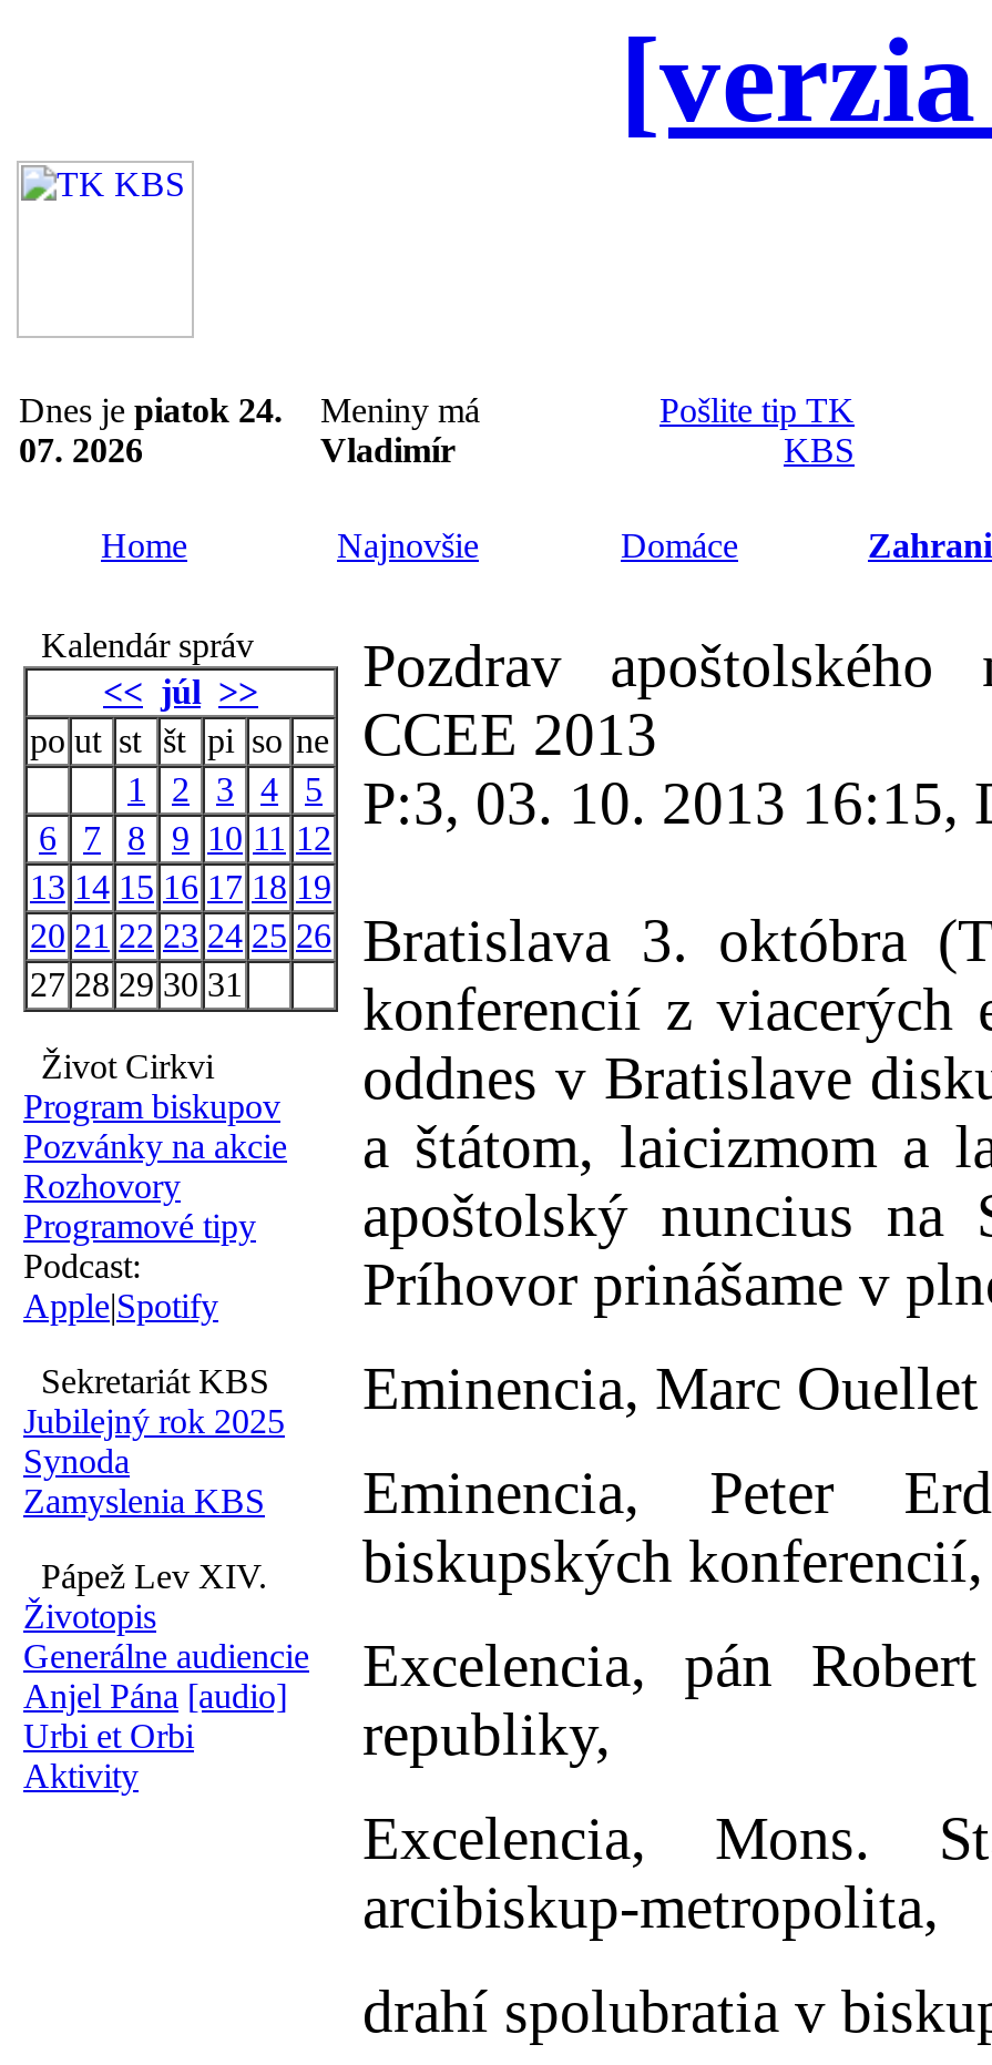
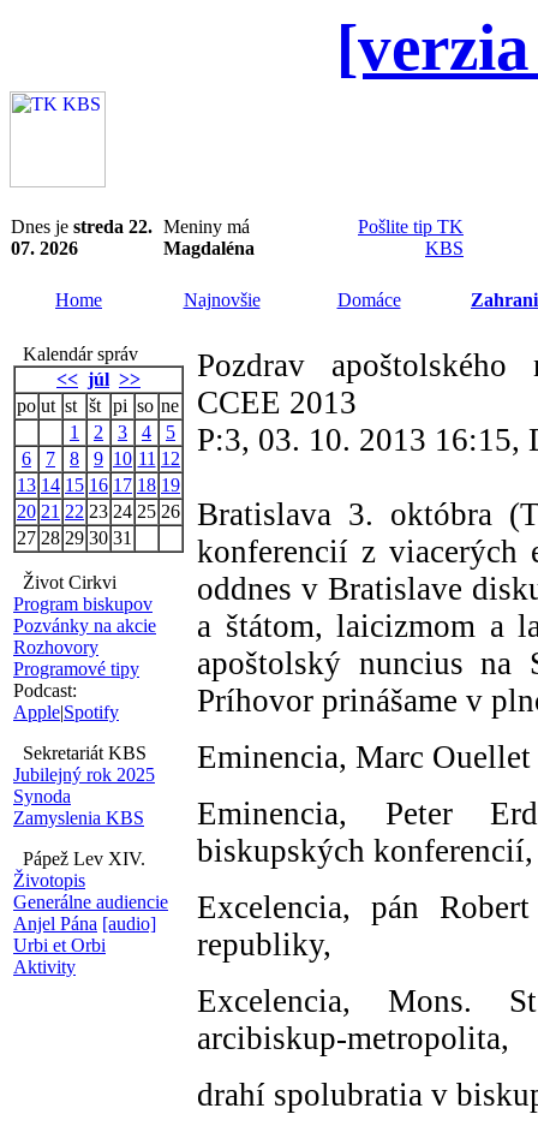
- Dnes je piatok 24.
+ Dnes je streda 22.

- Vladimír
+ Magdaléna
